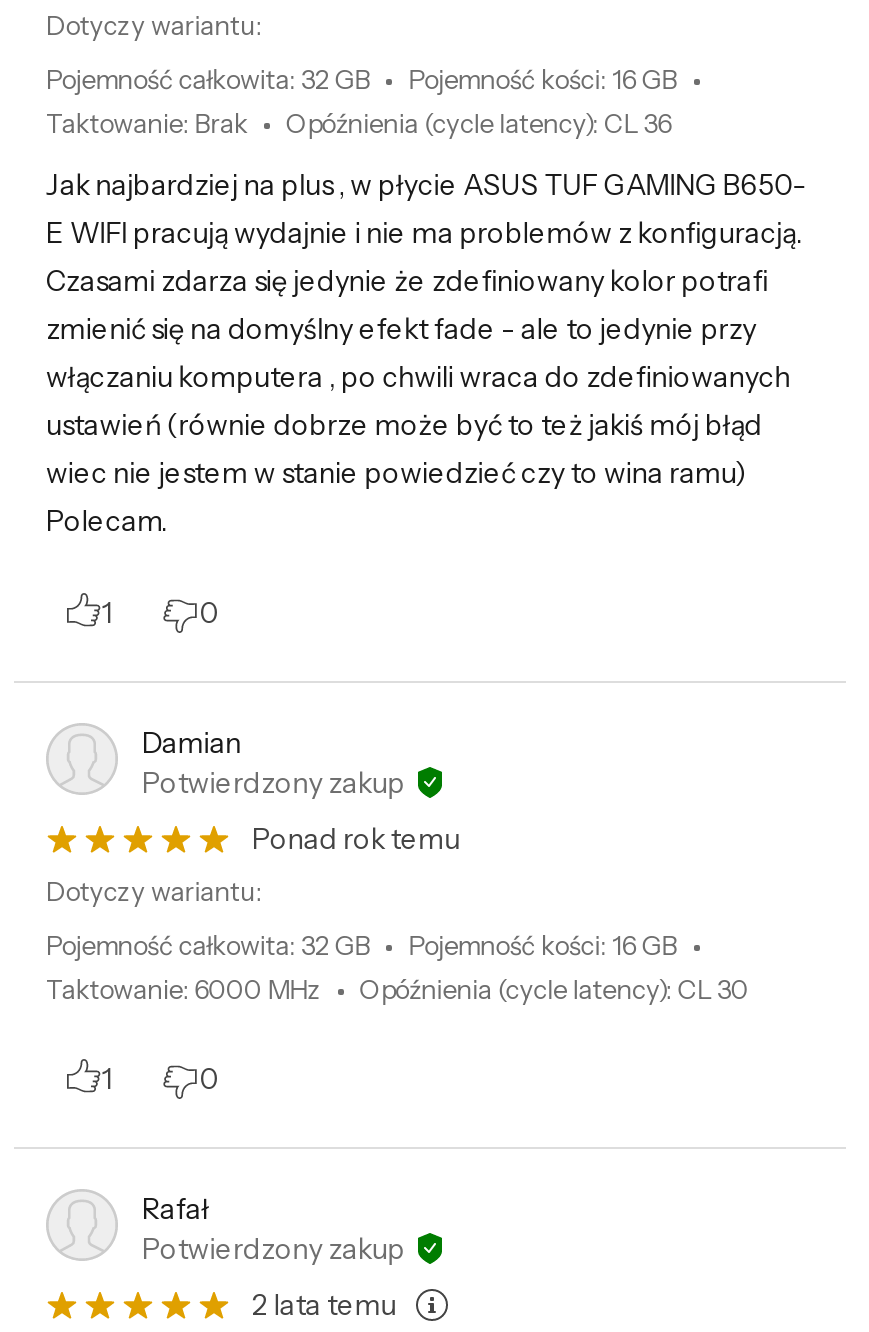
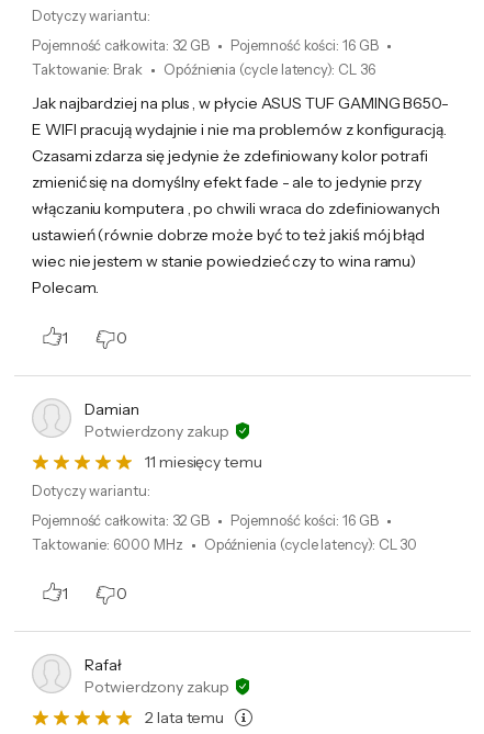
- Ponad rok temu
+ 11 miesięcy temu
